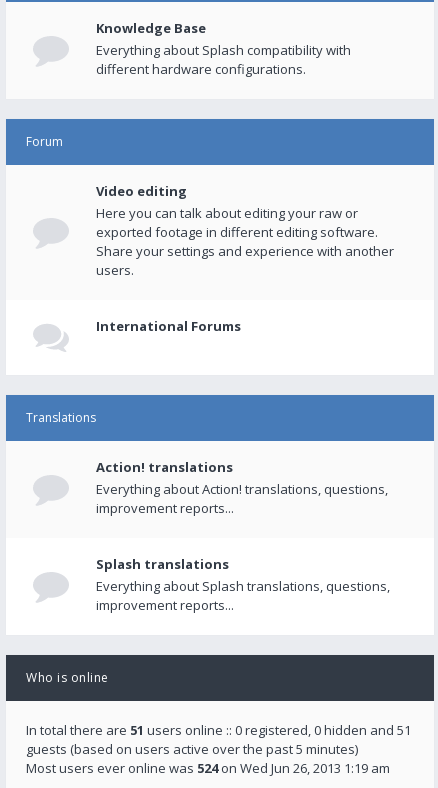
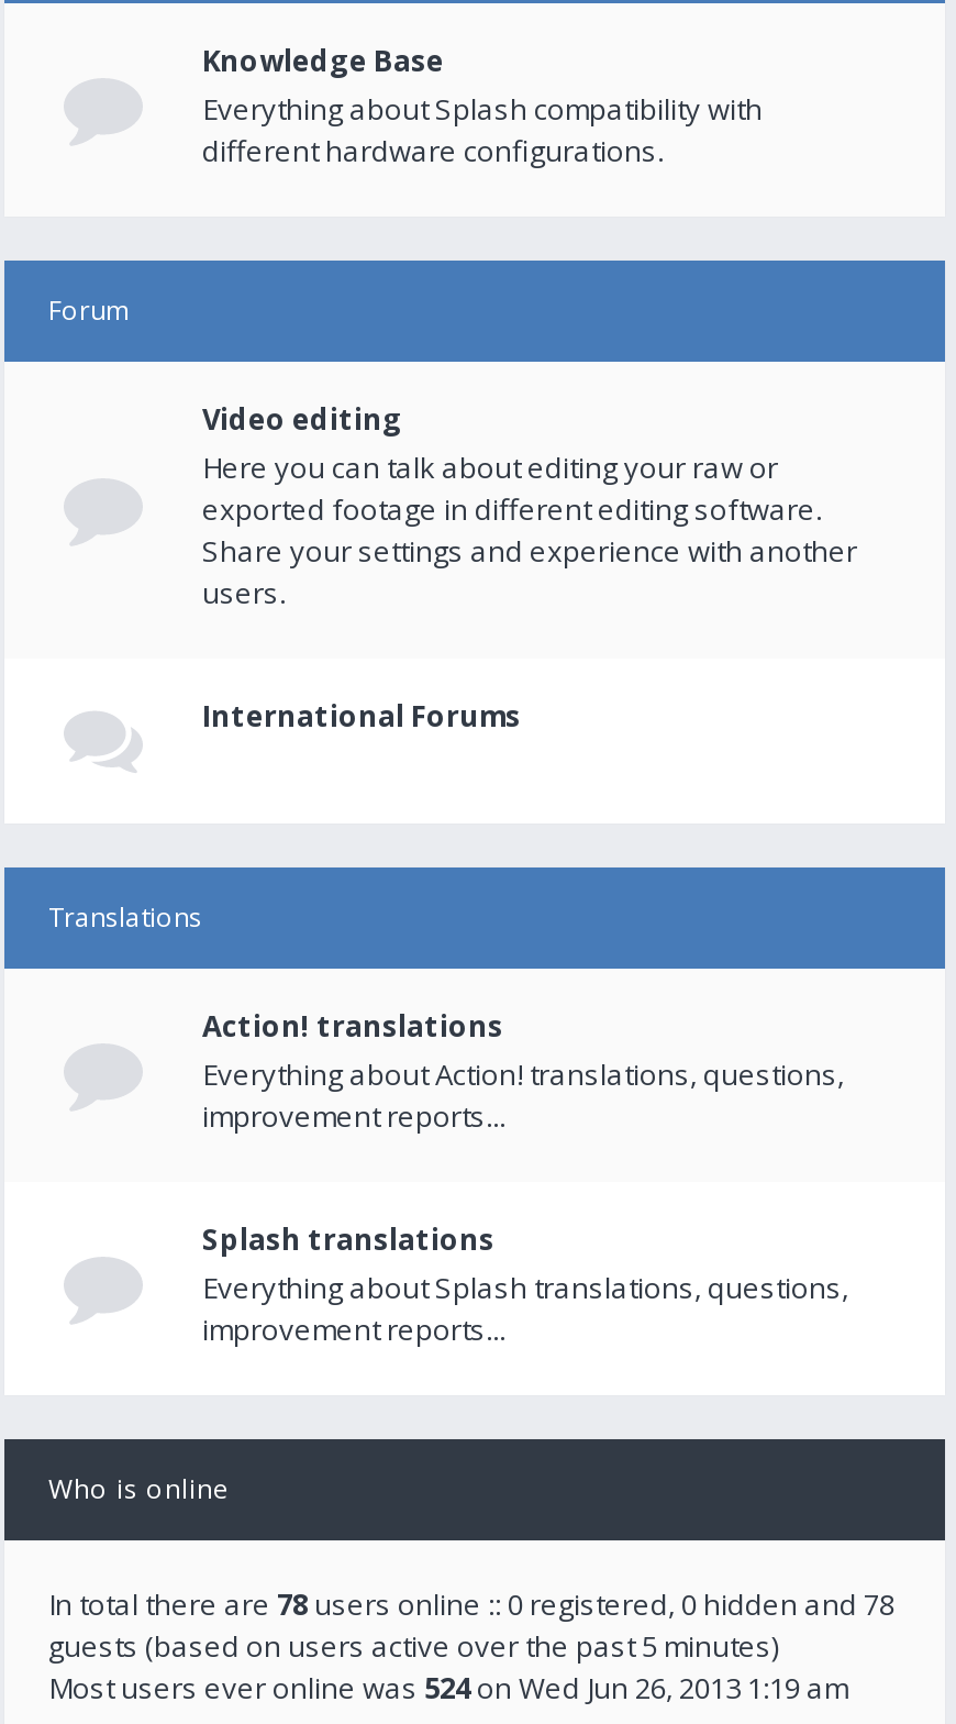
- In total there are 51 users online :: 0 registered, 0 hidden and 51
+ In total there are 78 users online :: 0 registered, 0 hidden and 78
